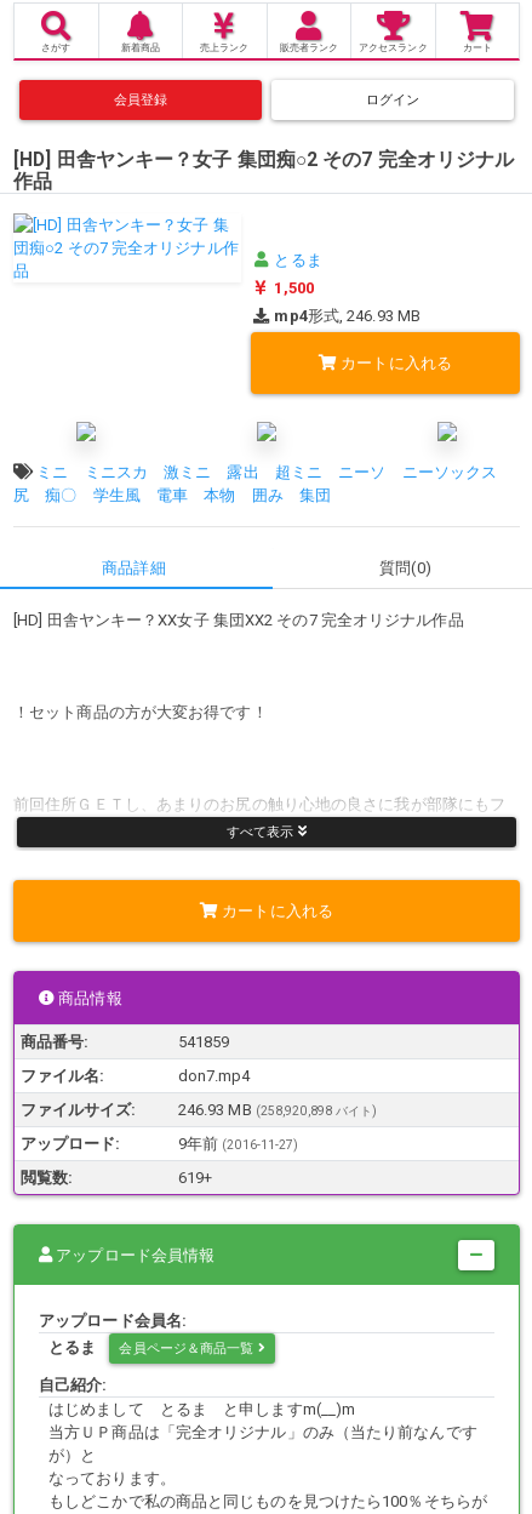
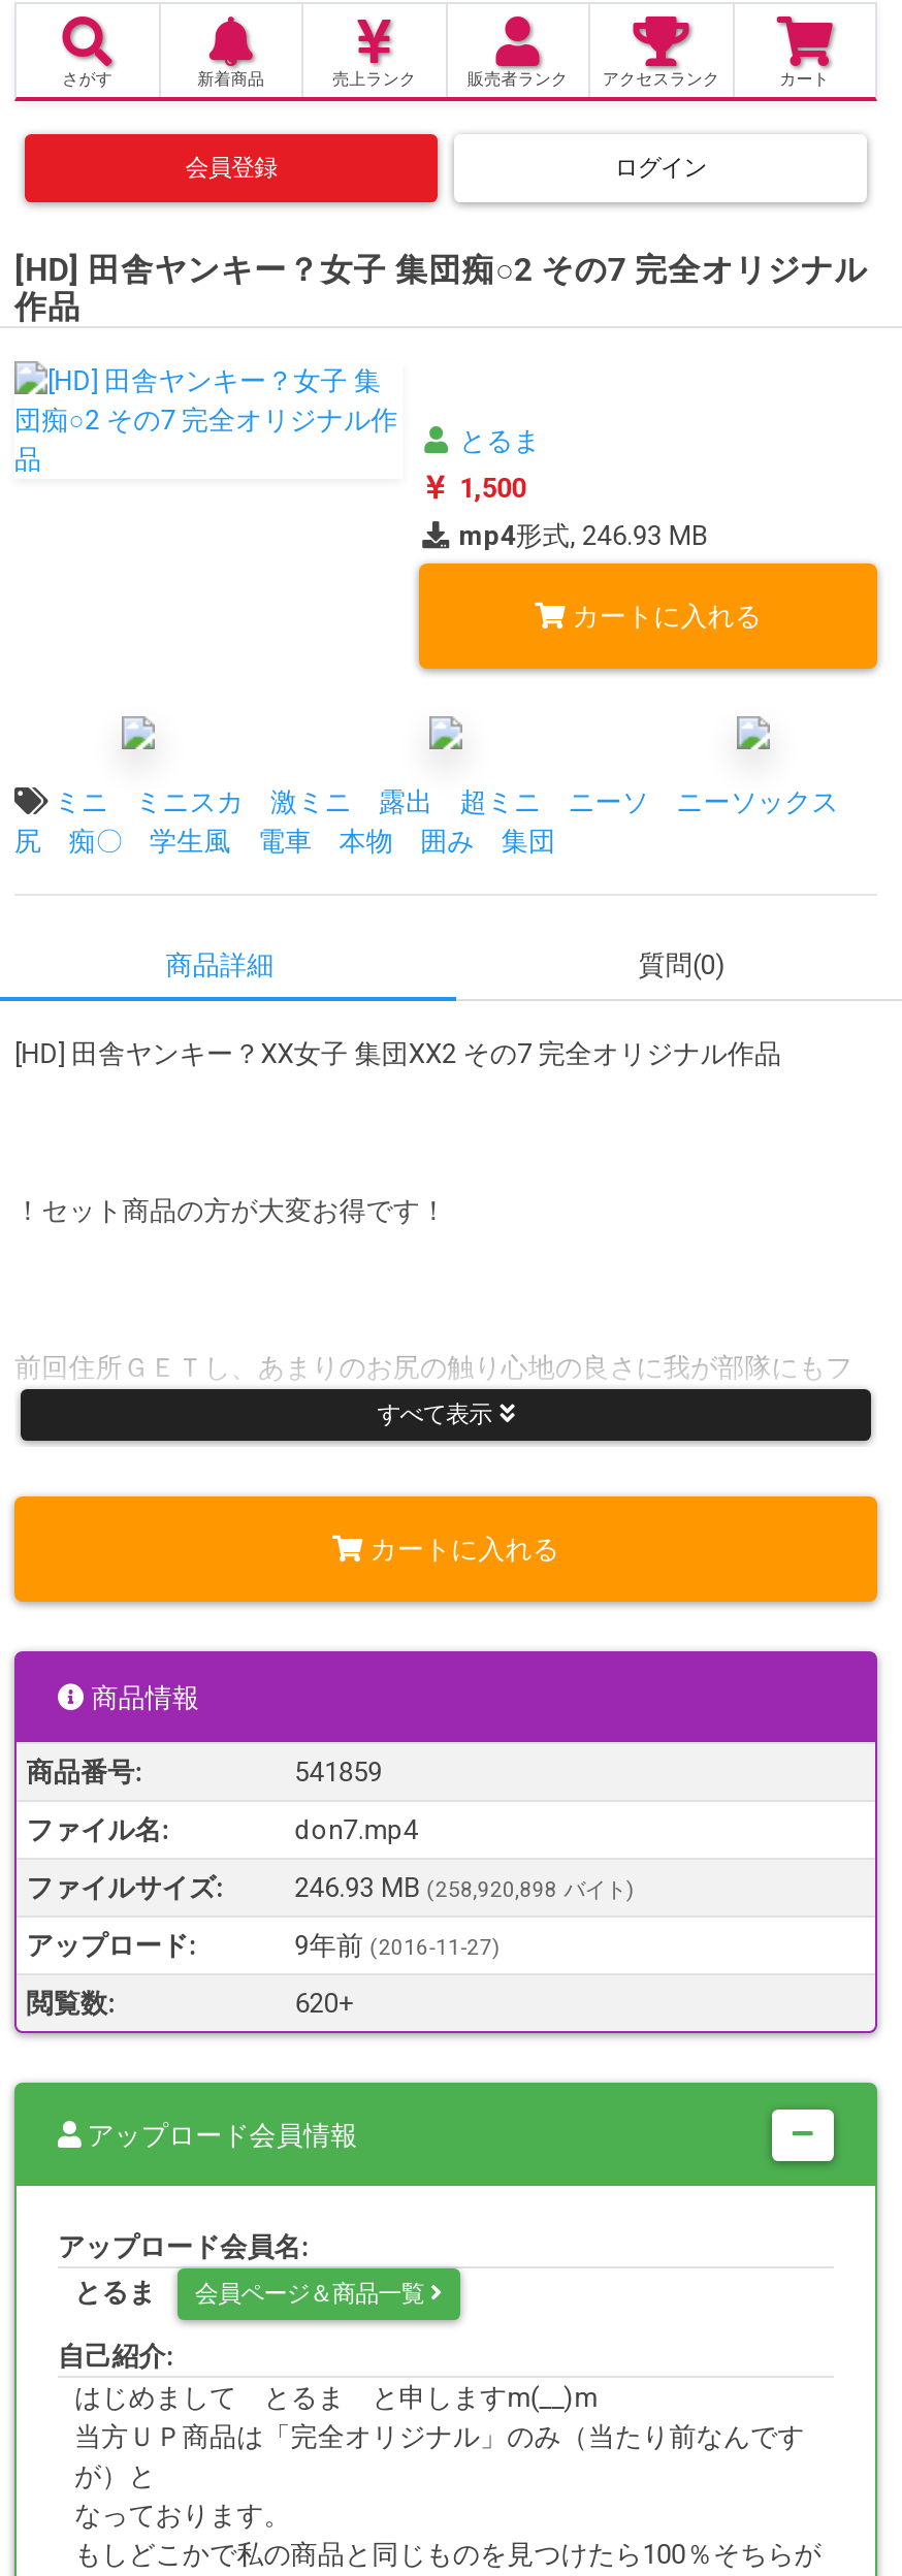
- 619+
+ 620+
